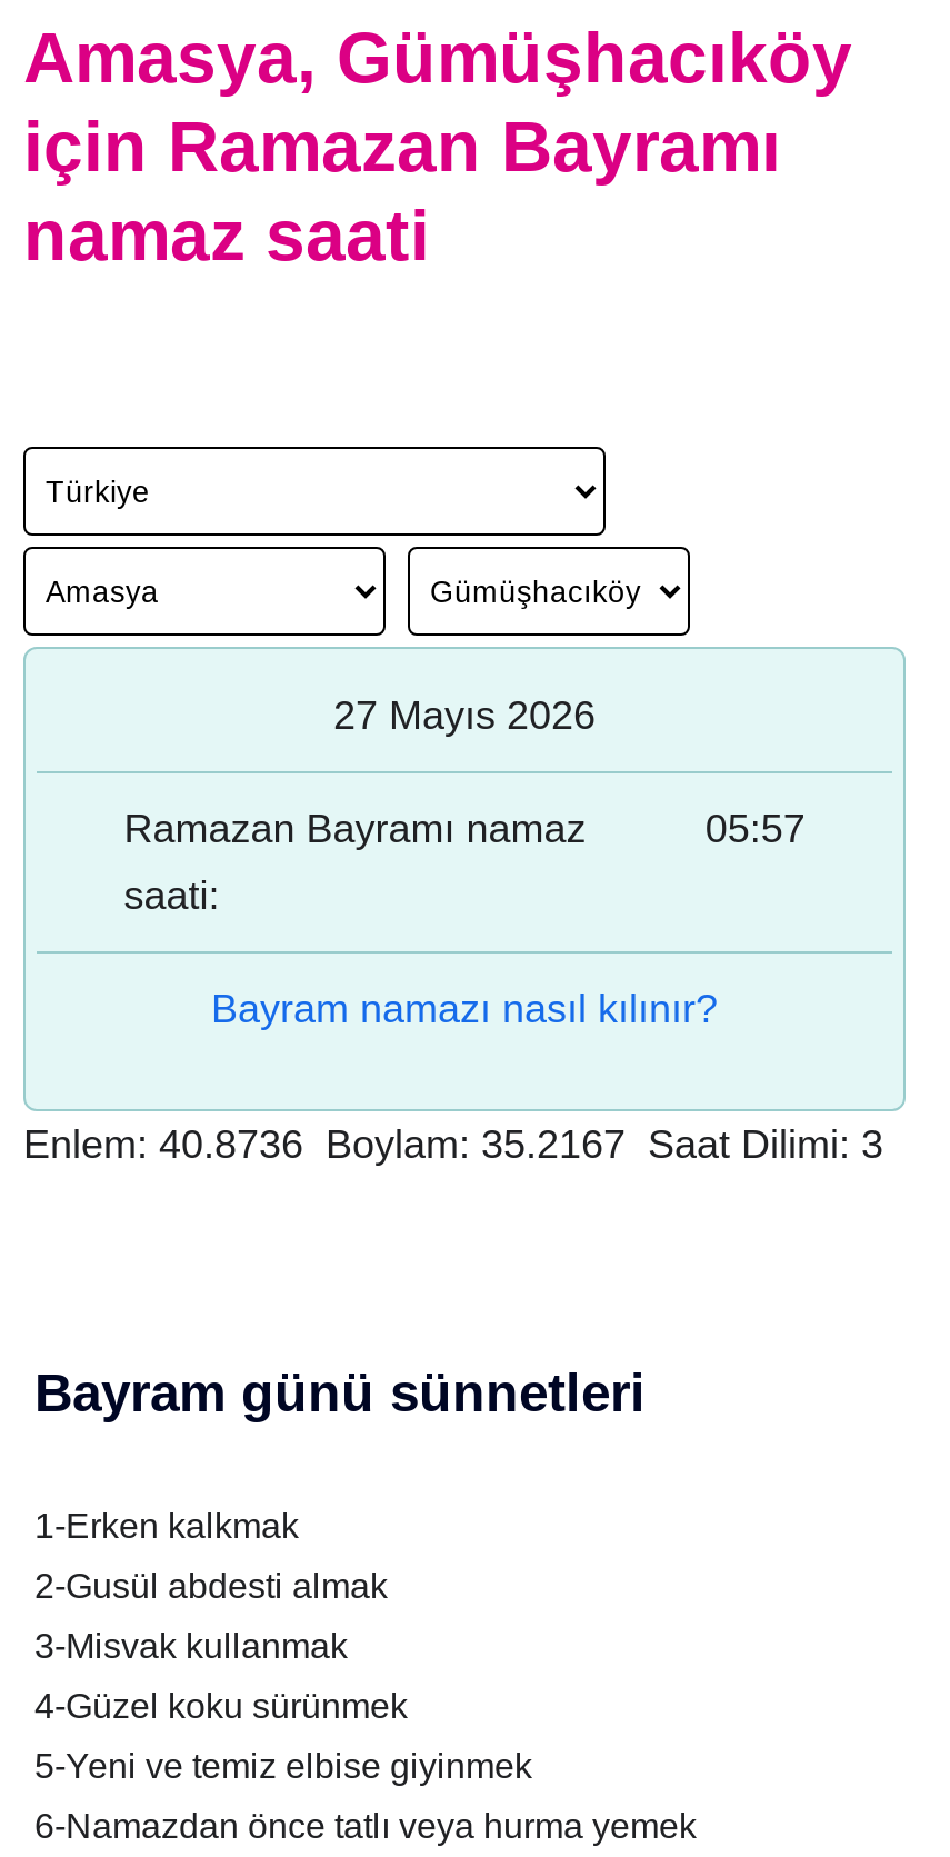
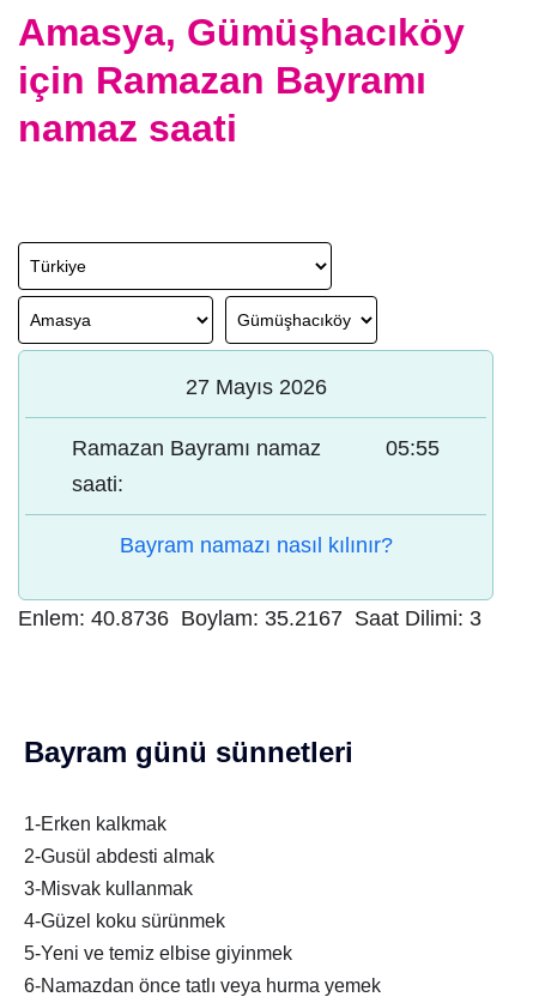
- 05:57
+ 05:55
